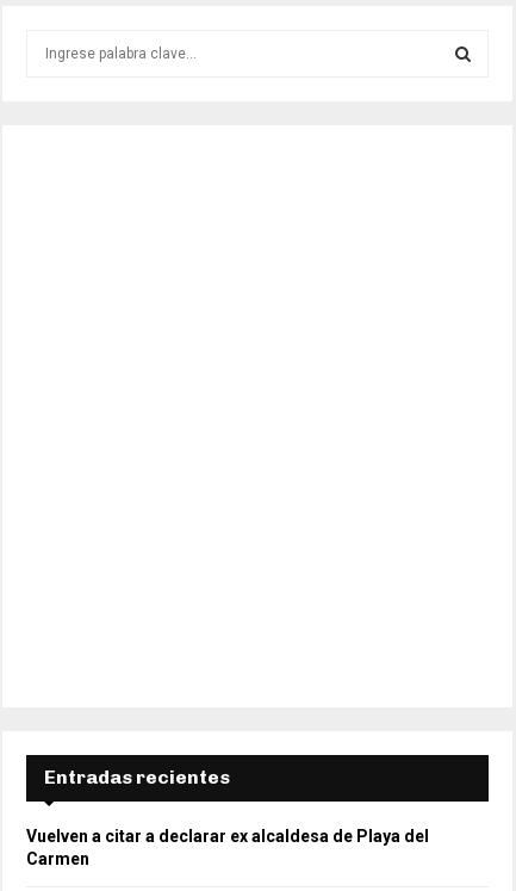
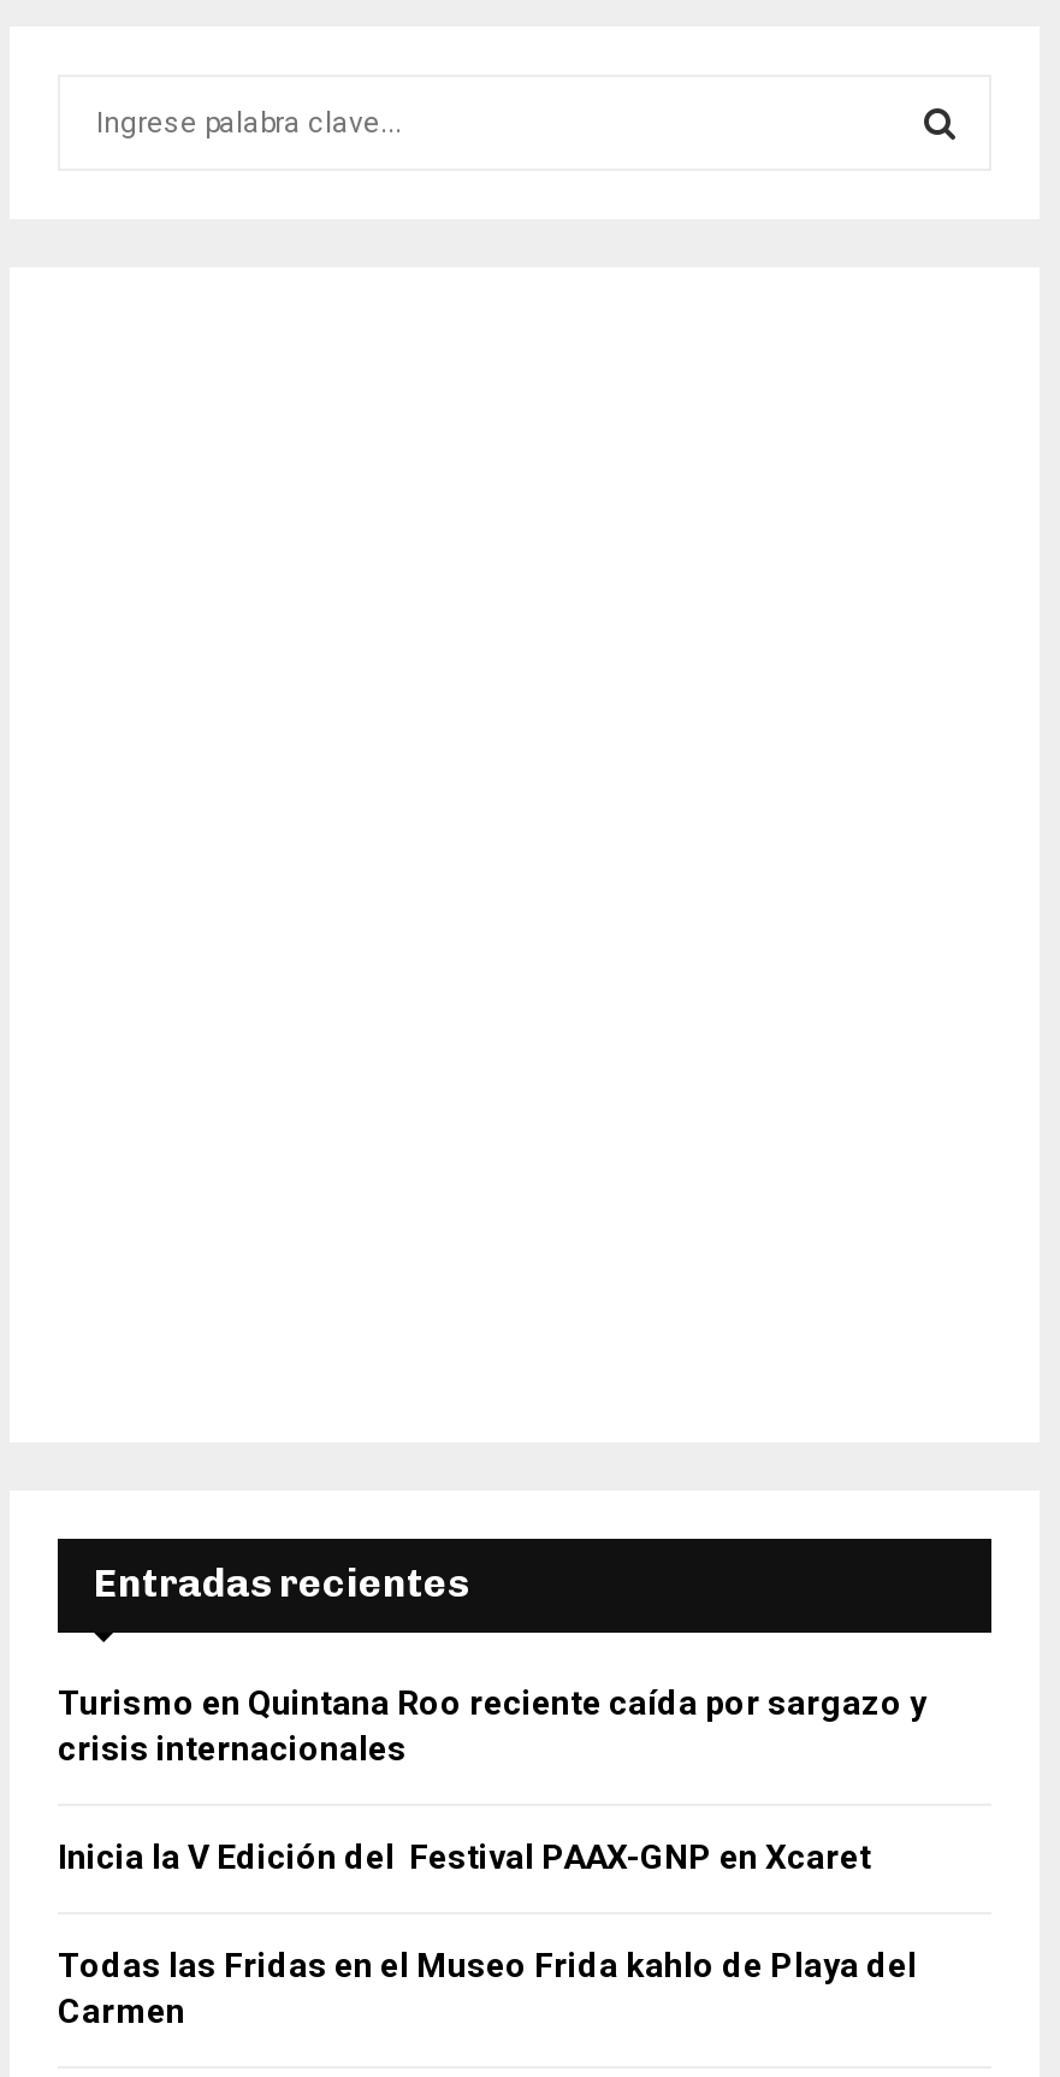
- Vuelven a citar a declarar ex alcaldesa de Playa del
+ Turismo en Quintana Roo reciente caída por sargazo y
+ crisis internacionales
+ Inicia la V Edición del Festival PAAX-GNP en Xcaret
+ Todas las Fridas en el Museo Frida kahlo de Playa del
